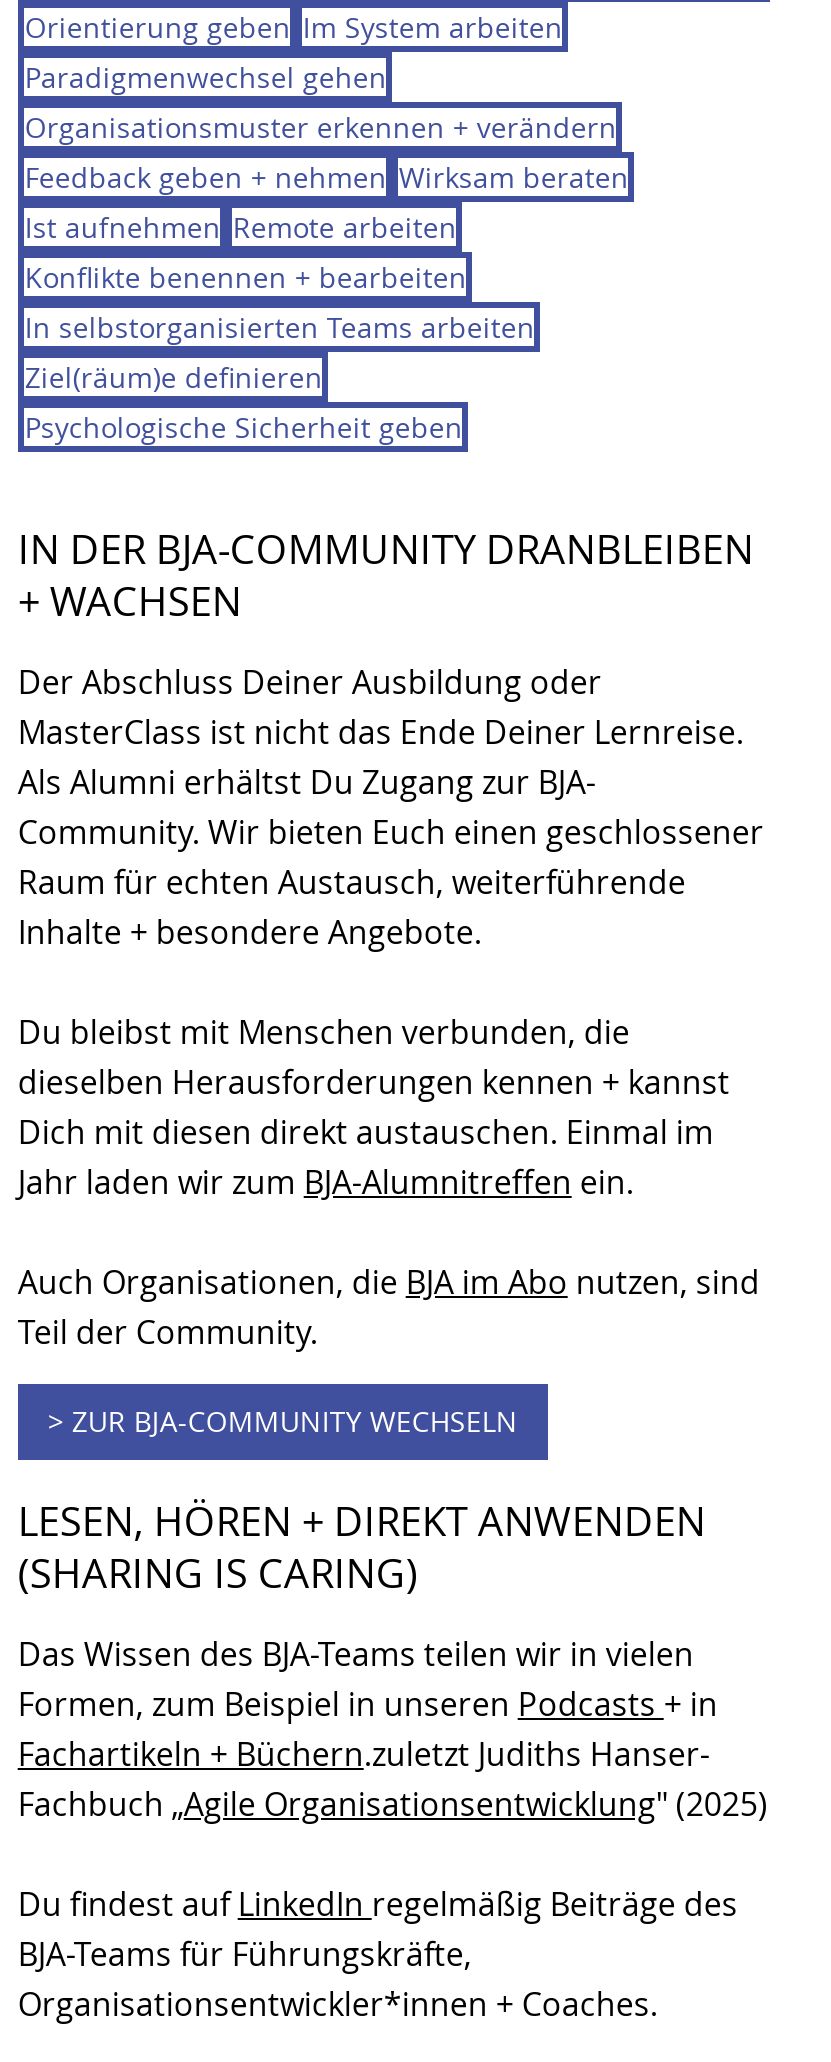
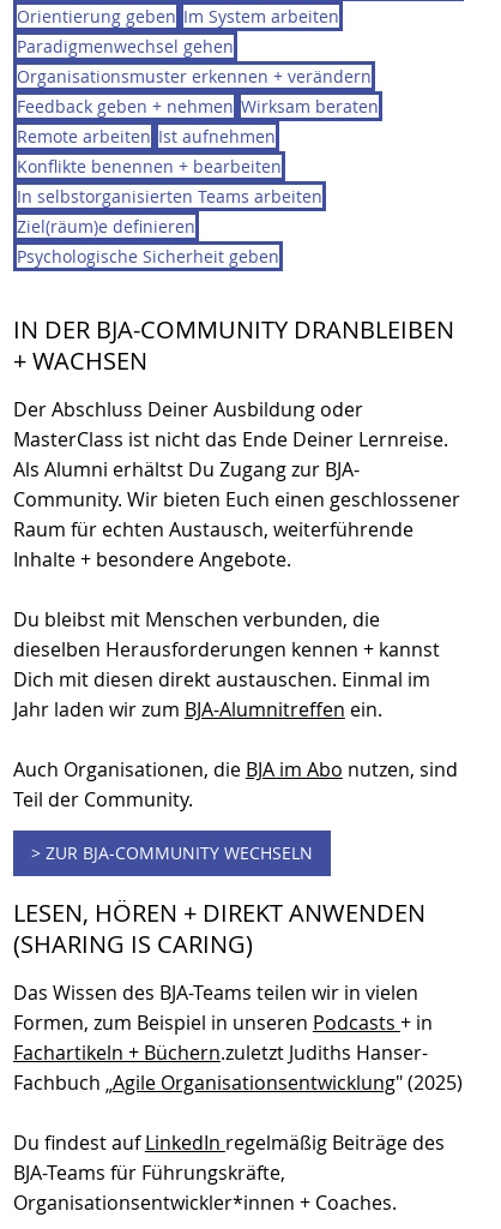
- Ist aufnehmen Remote arbeiten
+ Remote arbeiten Ist aufnehmen
